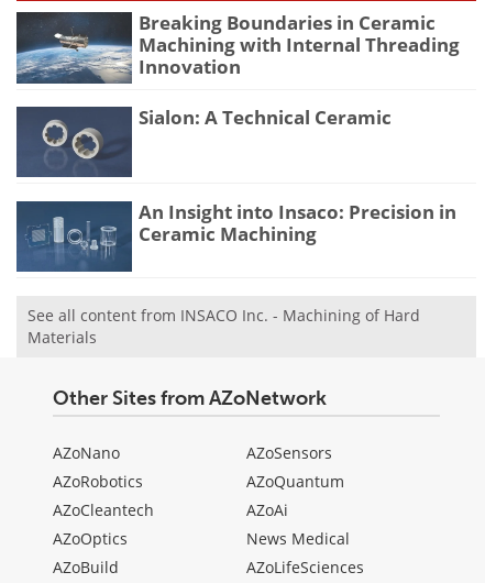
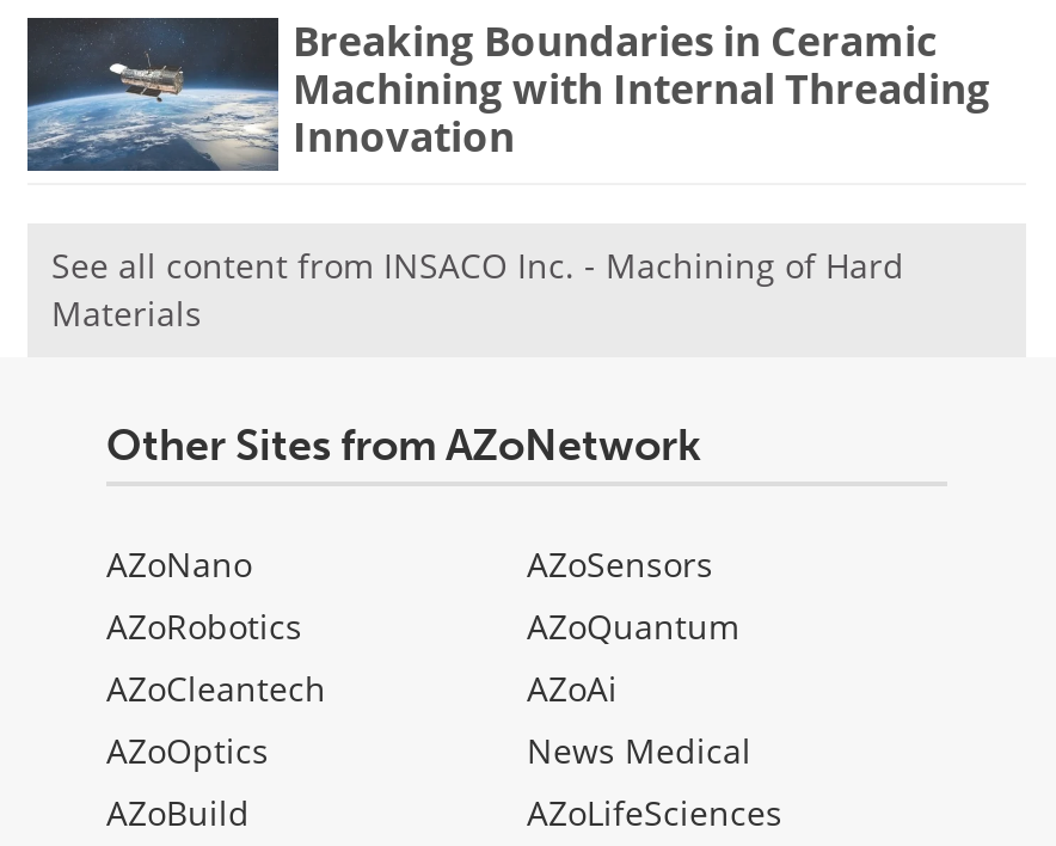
- [image]
- Sialon: A Technical Ceramic

- [image]
- An Insight into Insaco: Precision in
- Ceramic Machining
